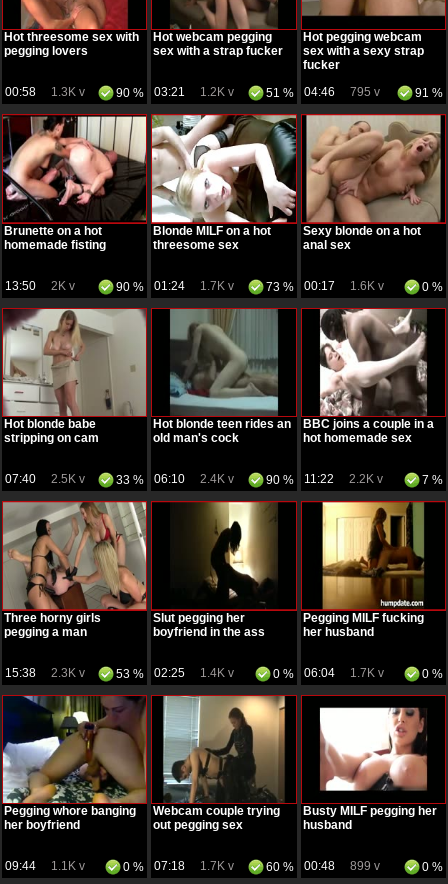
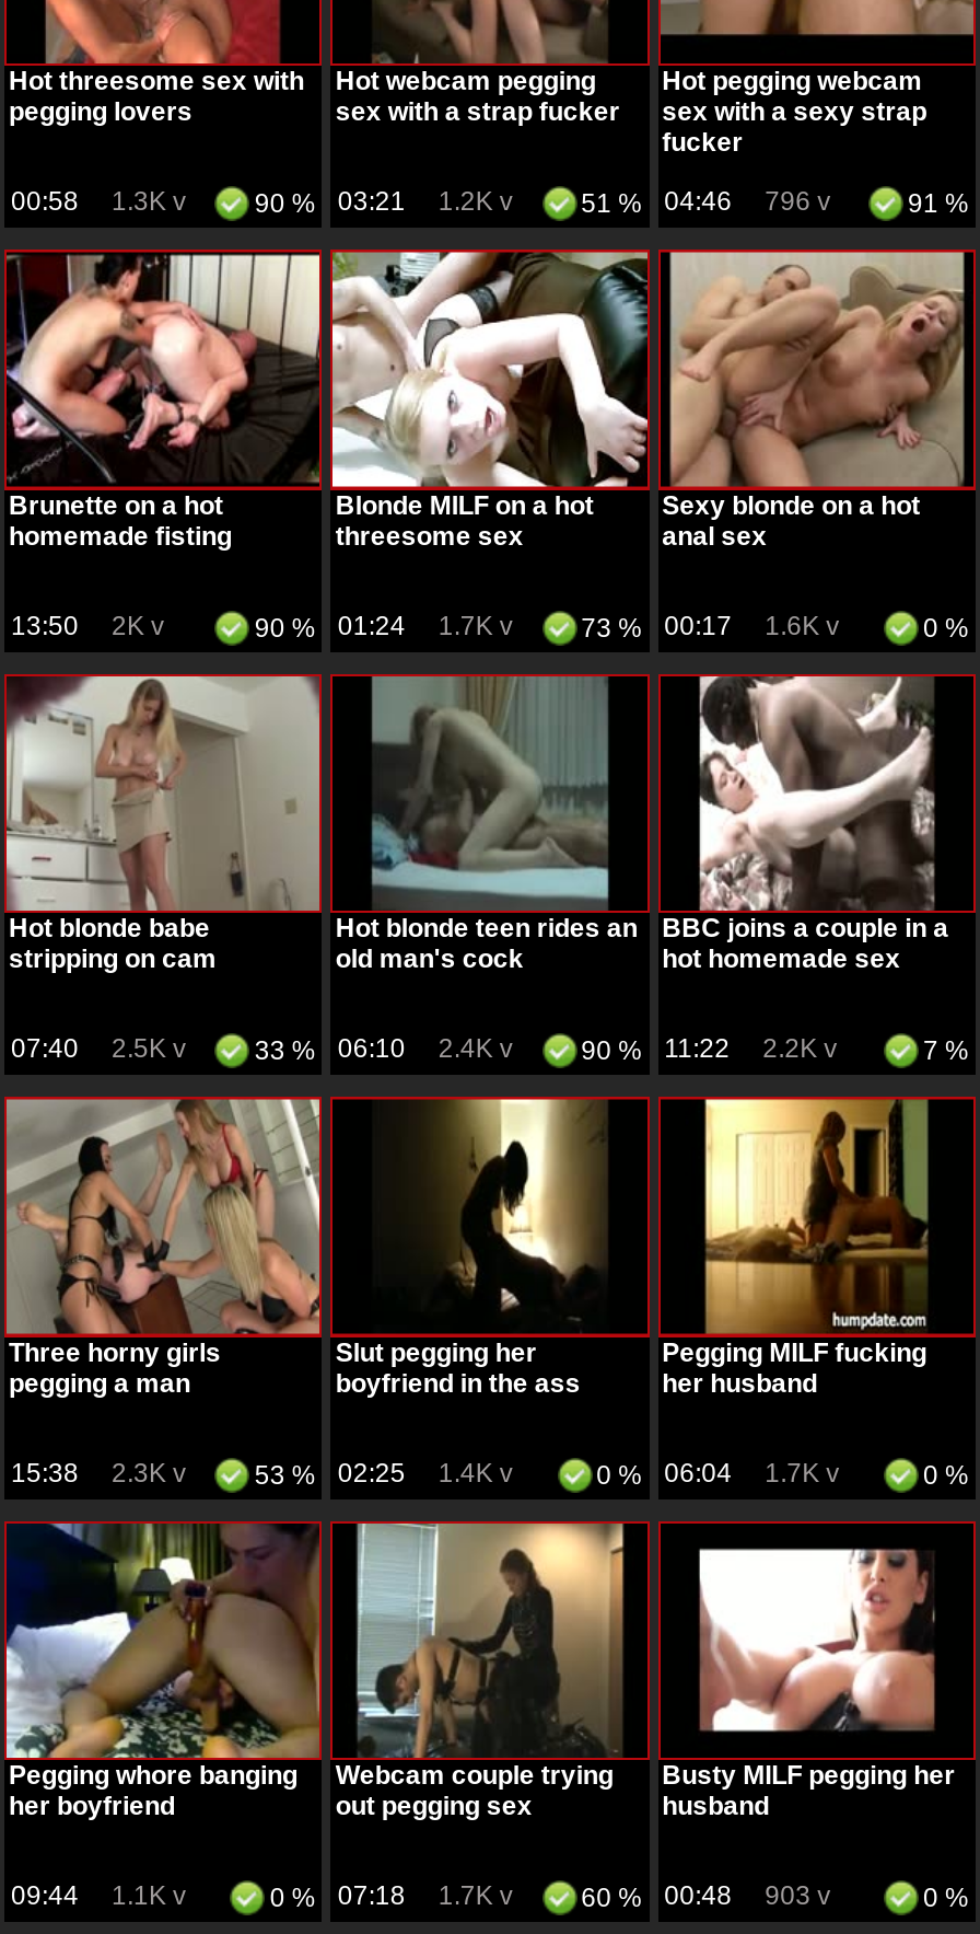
- 51 % 04:46 795 v
+ 51 % 04:46 796 v

- 60 % 00:48 899 v
+ 60 % 00:48 903 v
